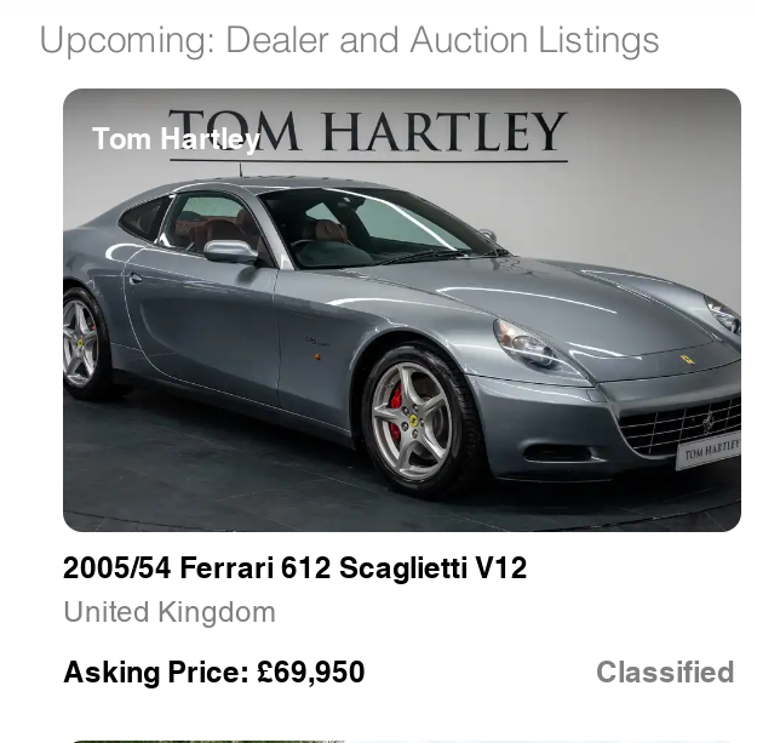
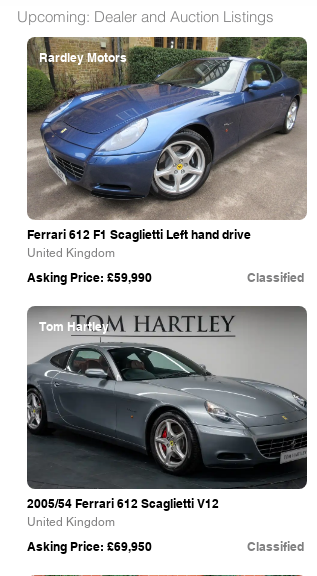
+ [image]
+ Rardley Motors

+ Ferrari 612 F1 Scaglietti Left hand drive
+ United Kingdom
+ Asking Price: £59,990
+ Classified
